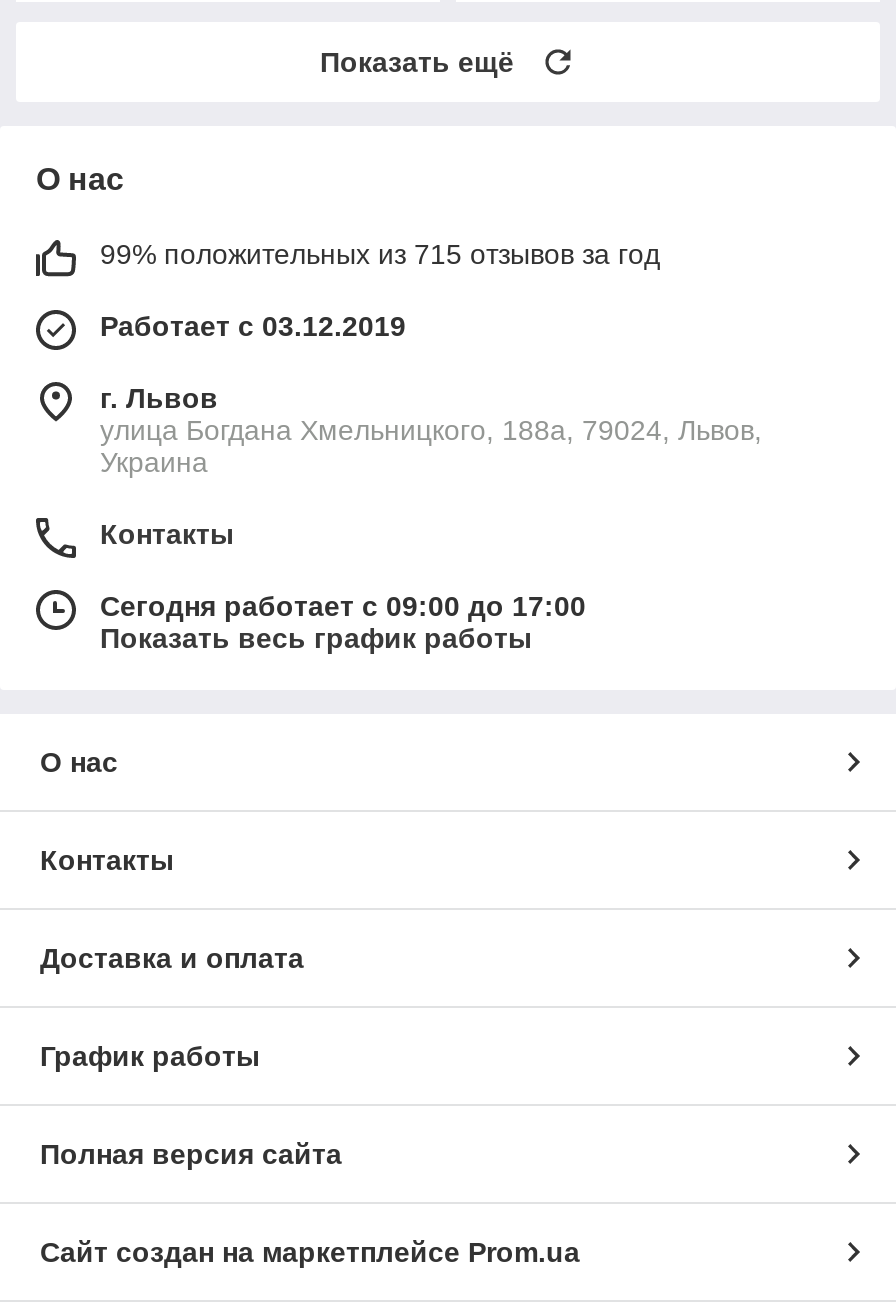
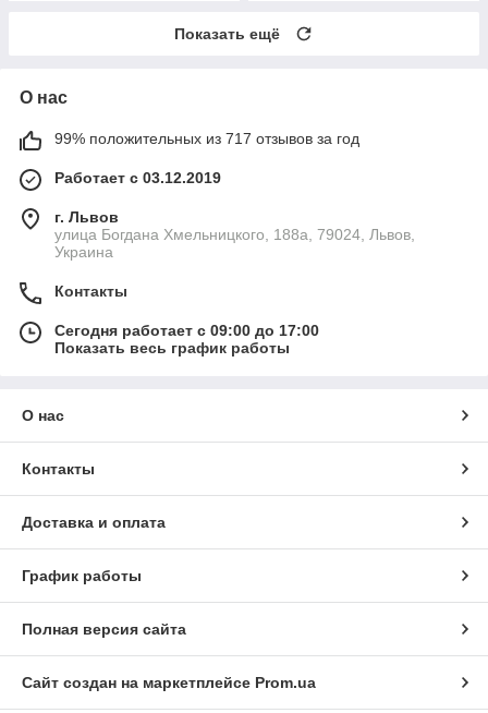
- 99% положительных из 715 отзывов за год
+ 99% положительных из 717 отзывов за год
